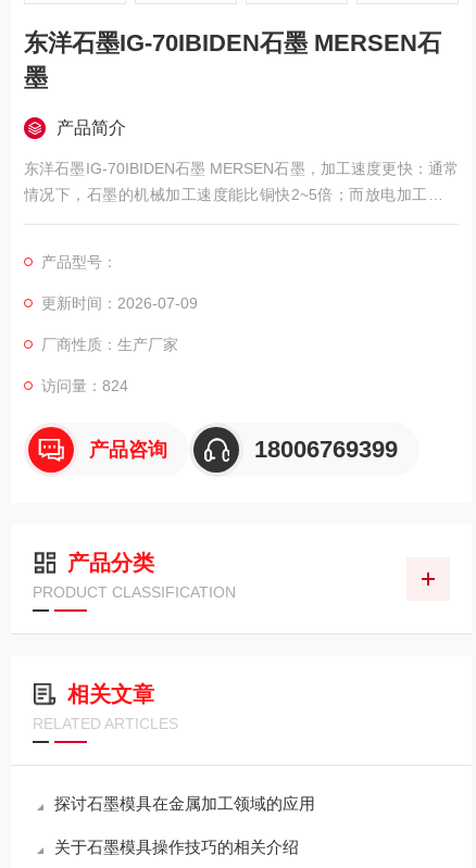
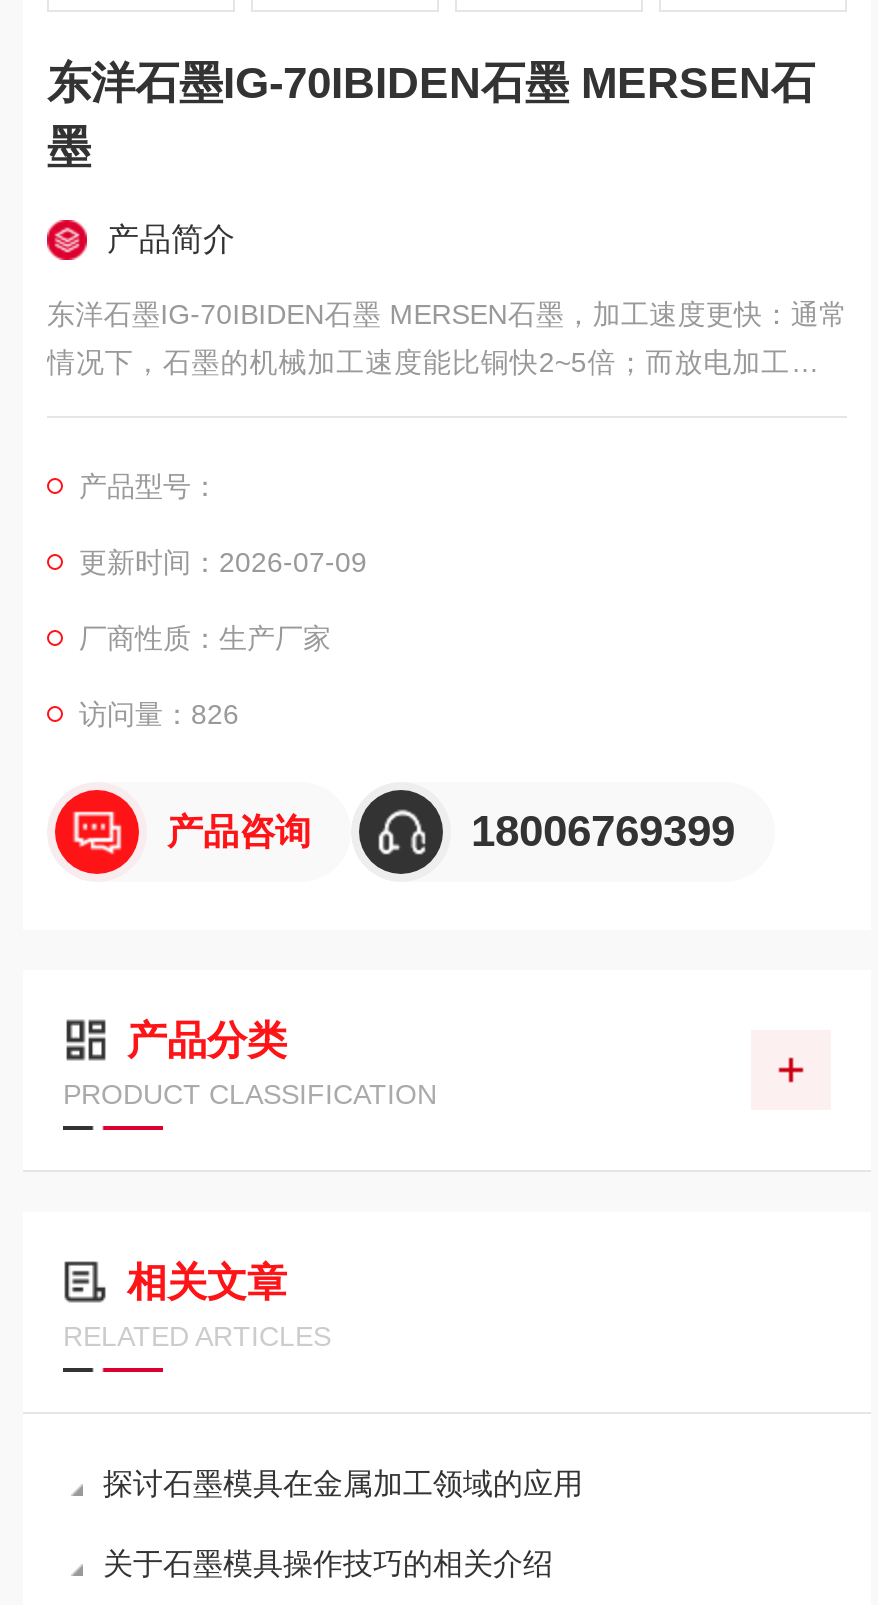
- 访问量：824
+ 访问量：826
